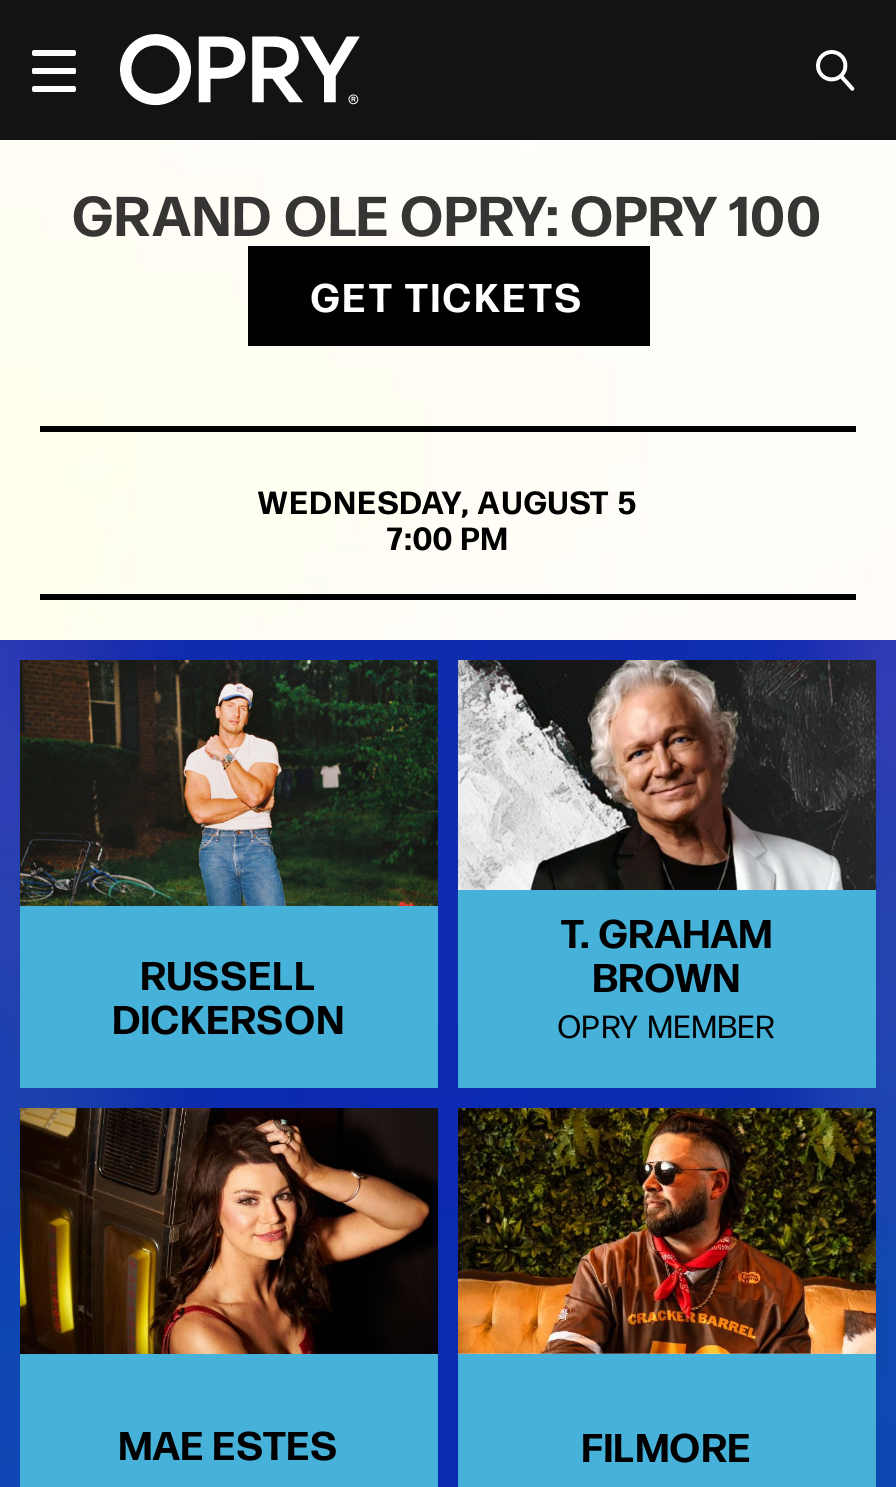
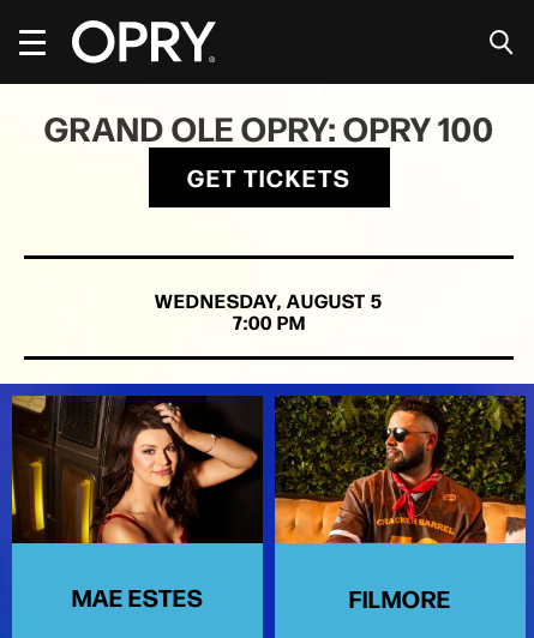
- [image]
- RUSSELL
- DICKERSON

- [image]
- T. GRAHAM
- BROWN
- OPRY MEMBER
